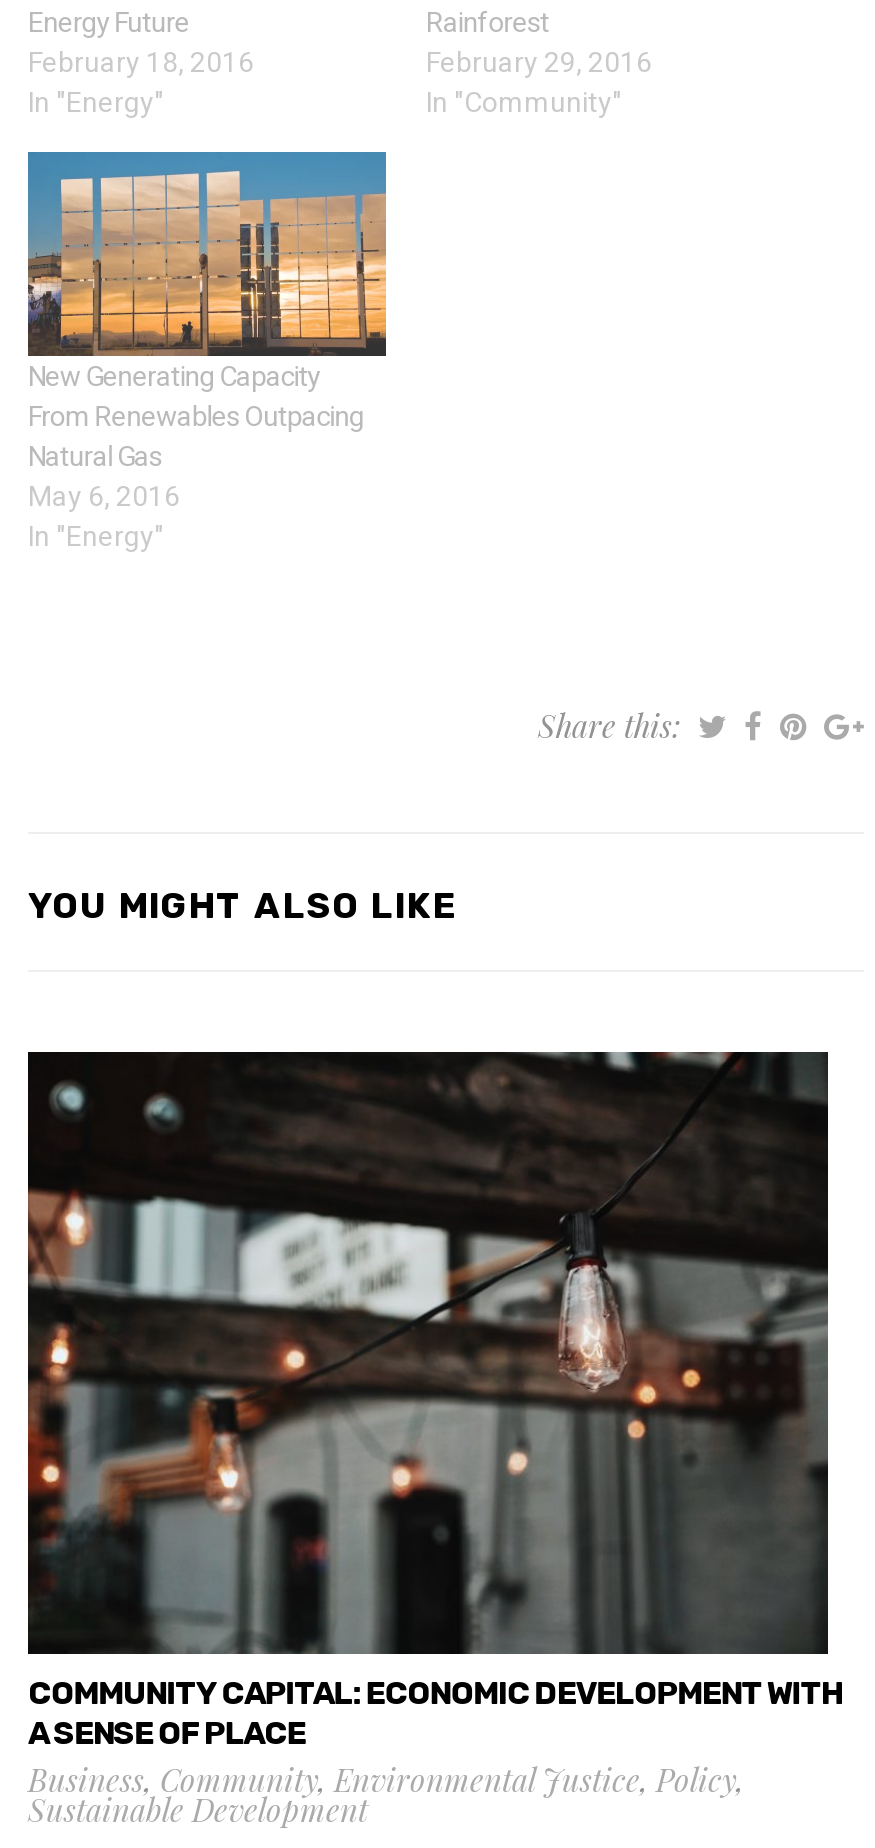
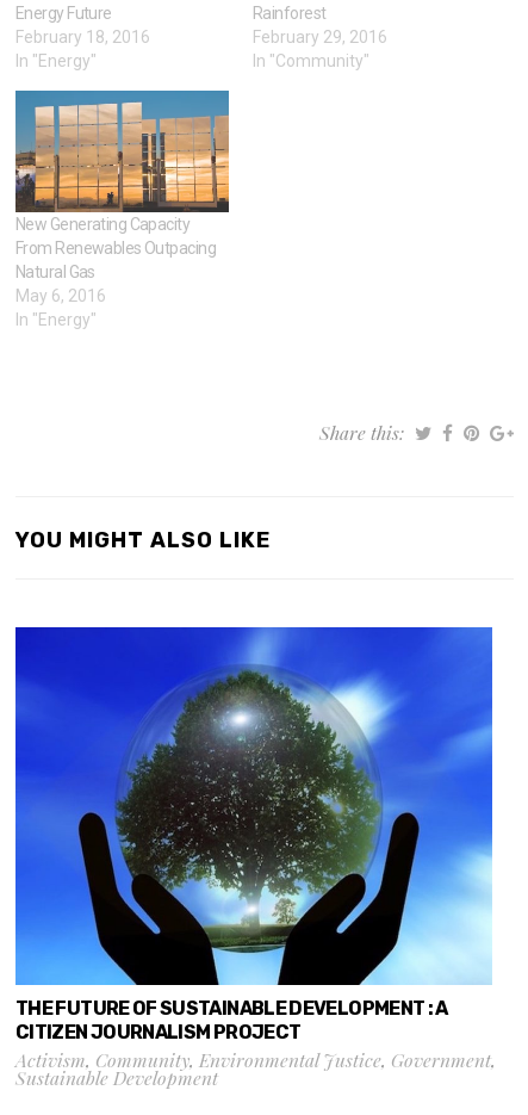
- [image]
- COMMUNITY CAPITAL: ECONOMIC DEVELOPMENT WITH
- A SENSE OF PLACE
- Business, Community, Environmental Justice, Policy,
+ [image]
+ THE FUTURE OF SUSTAINABLE DEVELOPMENT : A
+ CITIZEN JOURNALISM PROJECT
+ Activism, Community, Environmental Justice, Government,
